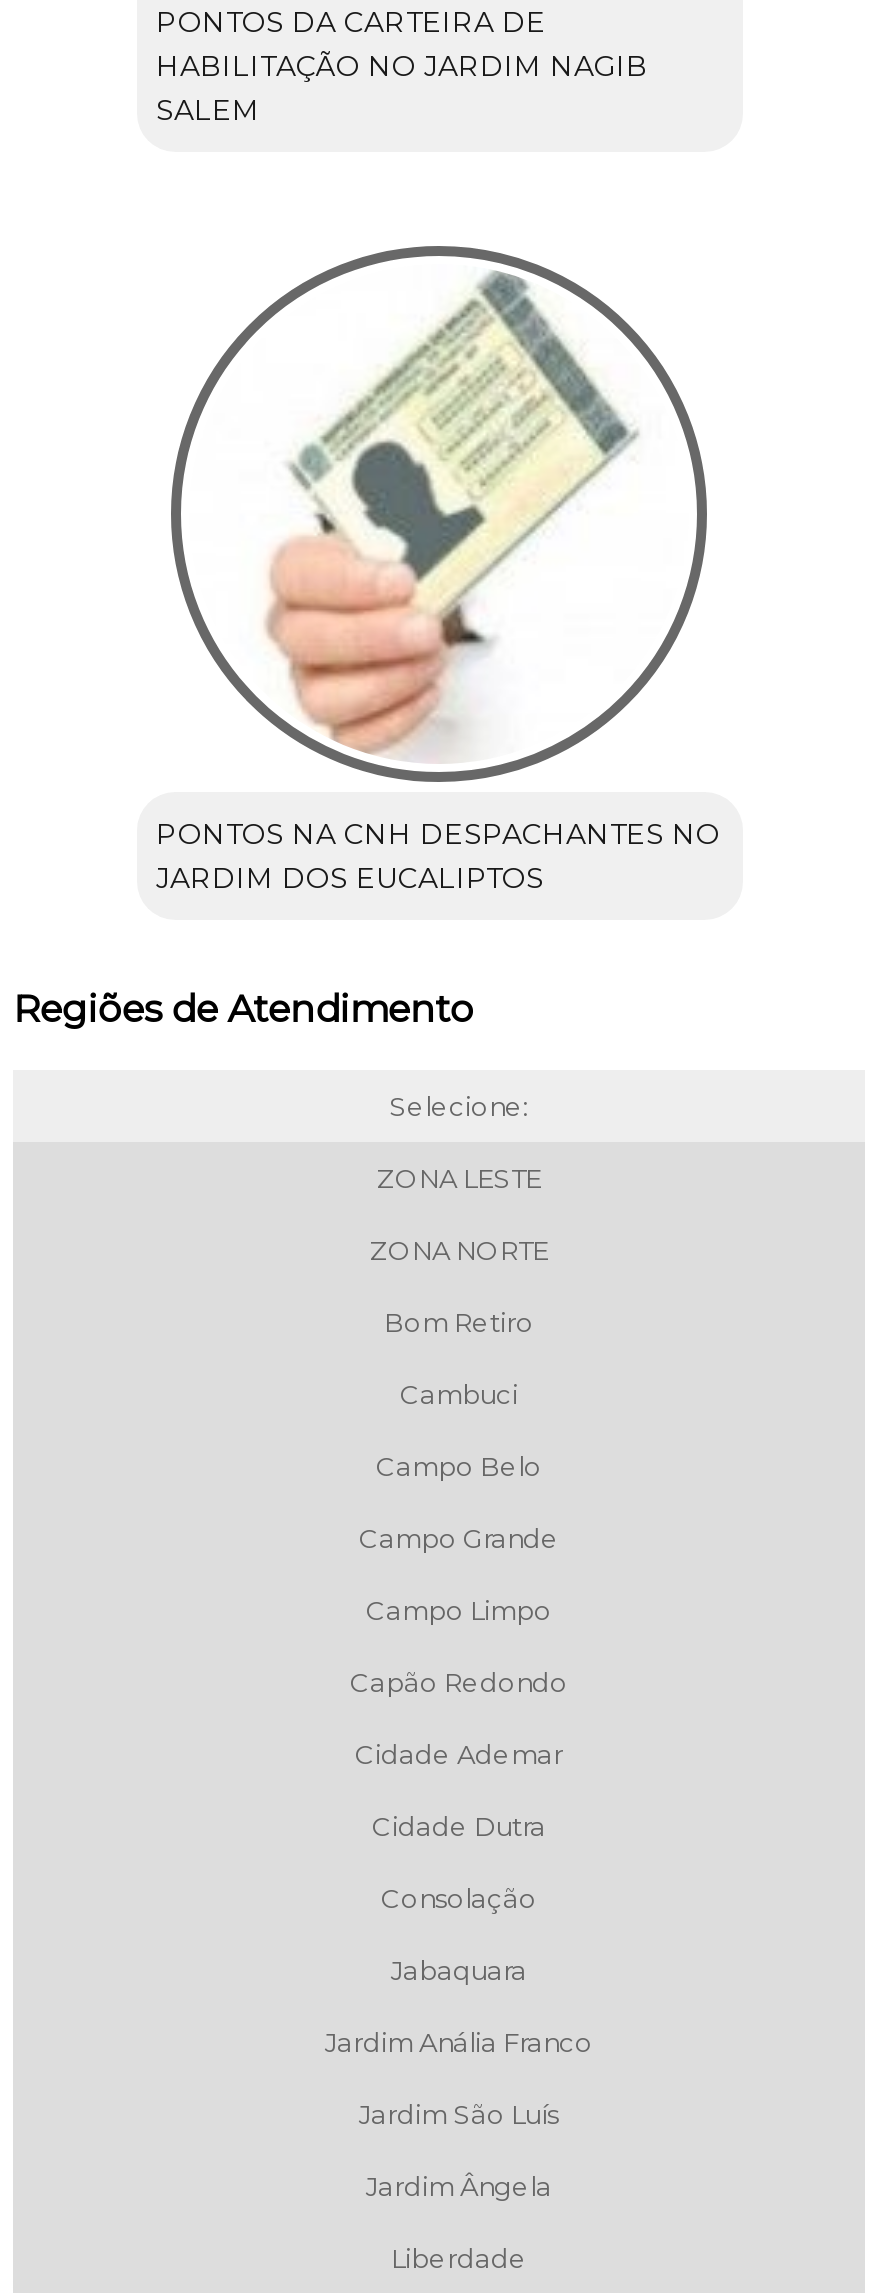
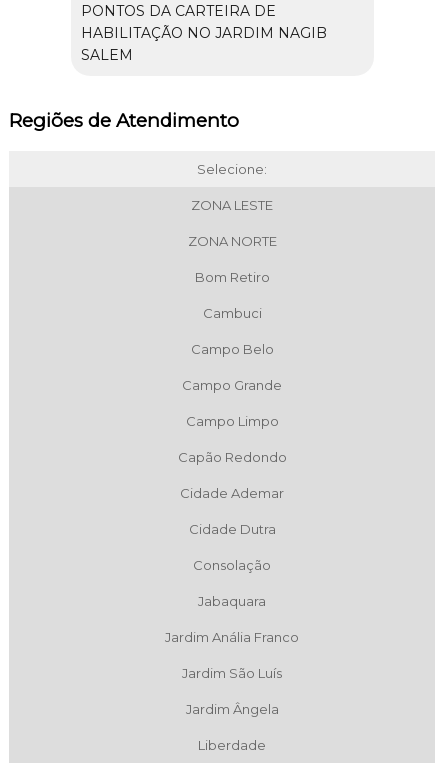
- [image]
- PONTOS NA CNH DESPACHANTES NO
- JARDIM DOS EUCALIPTOS
